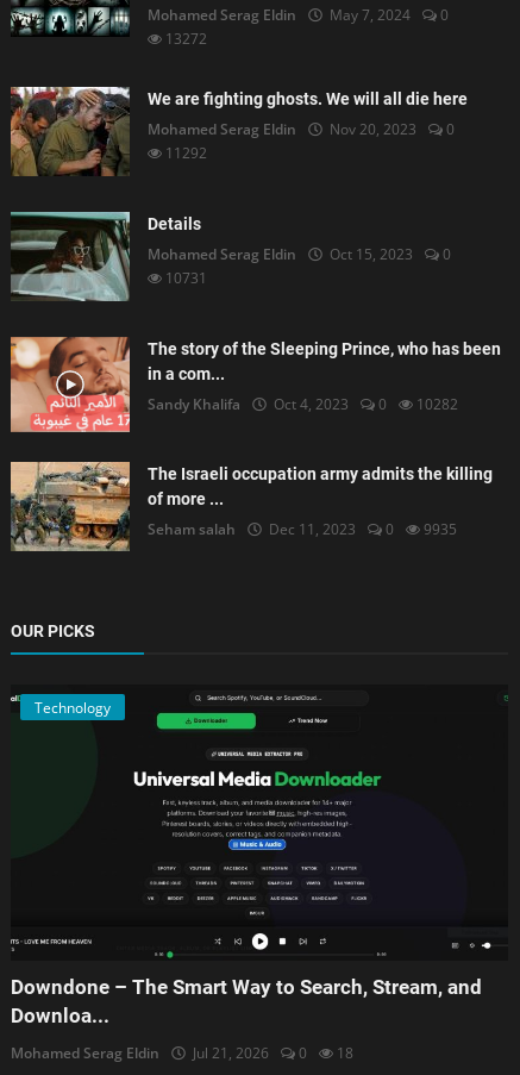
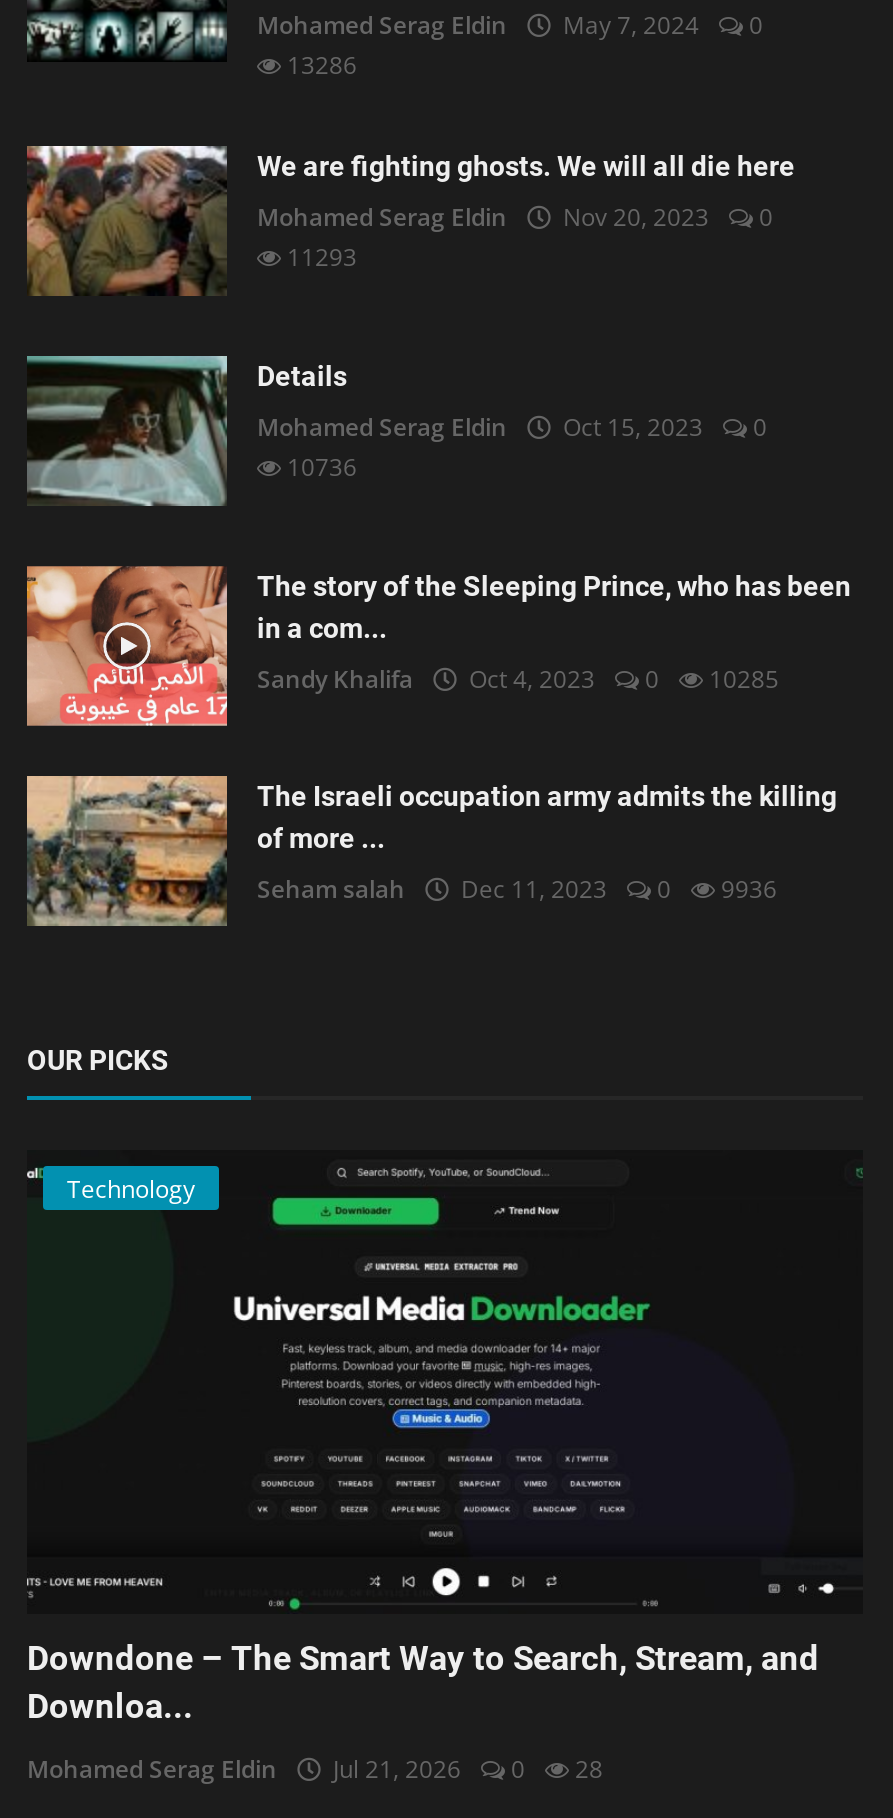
- 13272
+ 13286

- 11292
+ 11293

- 10731
+ 10736

- Sandy Khalifa Oct 4, 2023 0 10282
+ Sandy Khalifa Oct 4, 2023 0 10285

- Seham salah Dec 11, 2023 0 9935
+ Seham salah Dec 11, 2023 0 9936

- Mohamed Serag Eldin Jul 21, 2026 0 18
+ Mohamed Serag Eldin Jul 21, 2026 0 28
